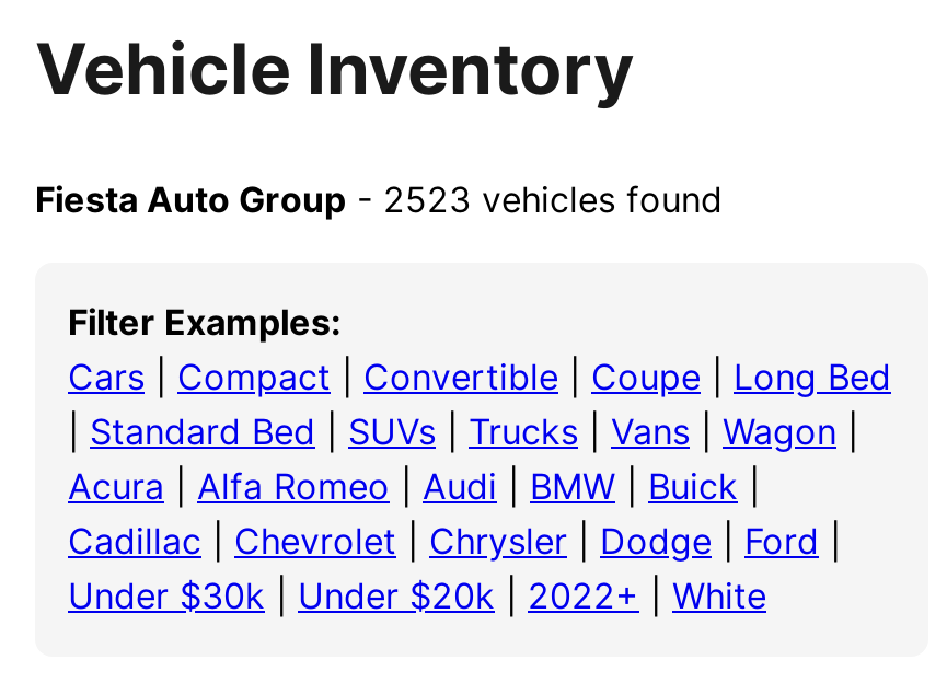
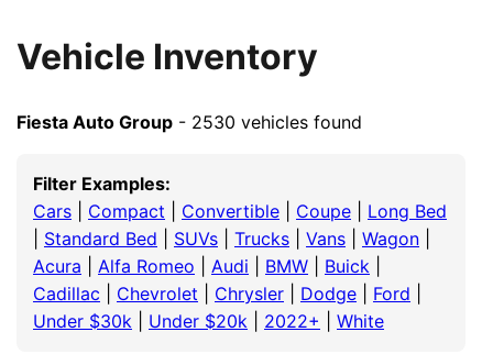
- Fiesta Auto Group - 2523 vehicles found
+ Fiesta Auto Group - 2530 vehicles found
